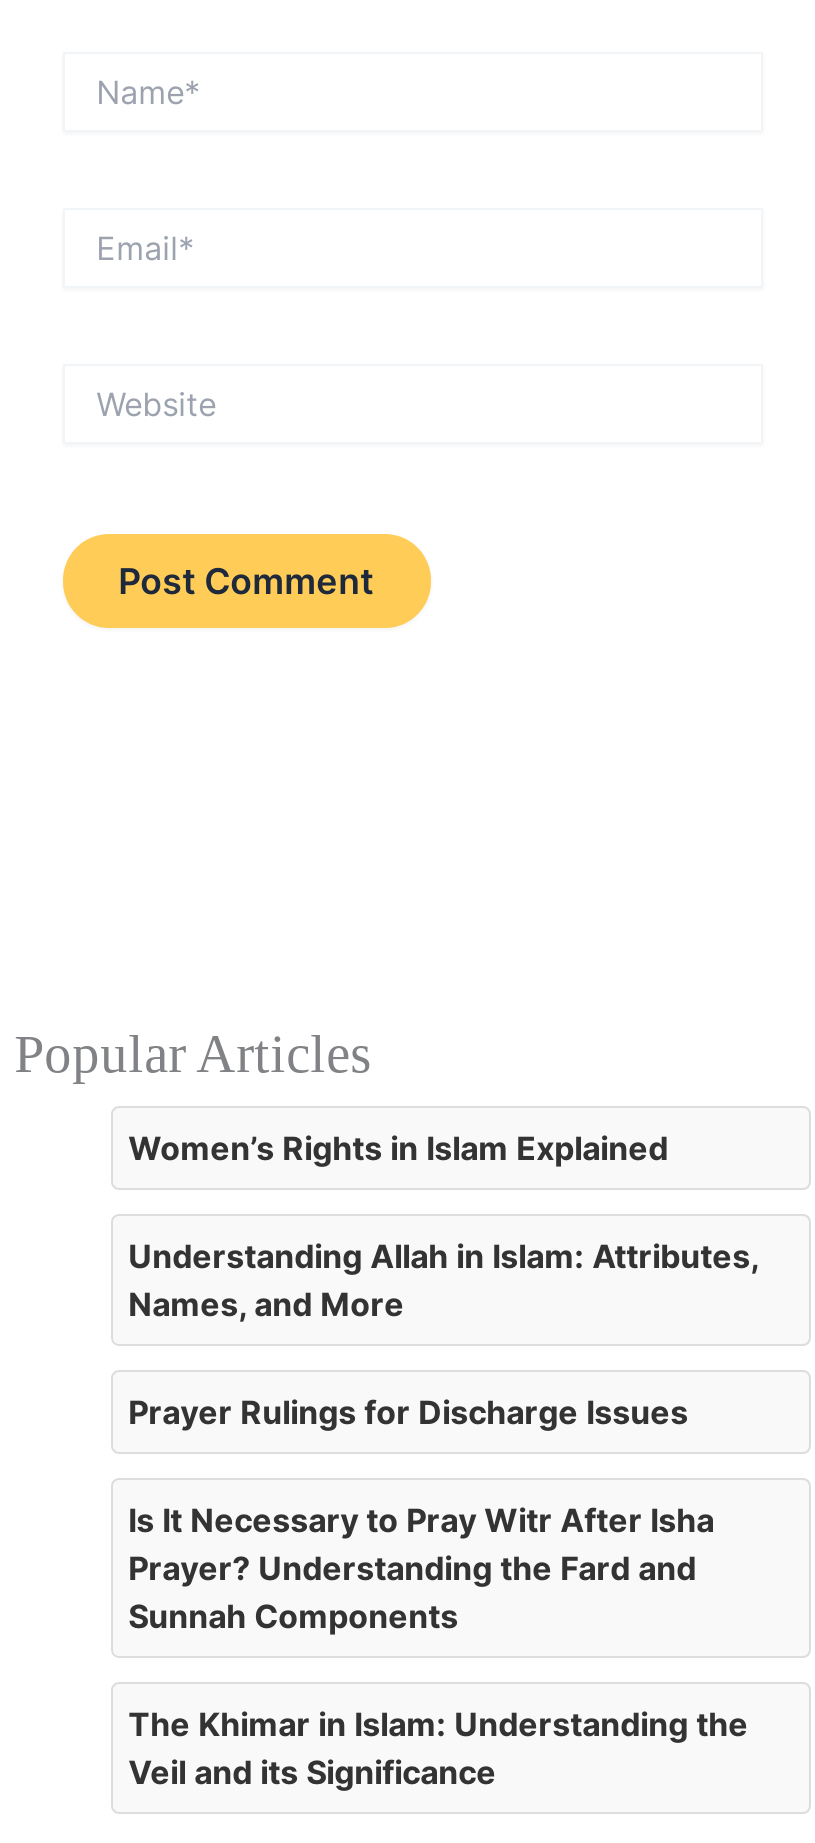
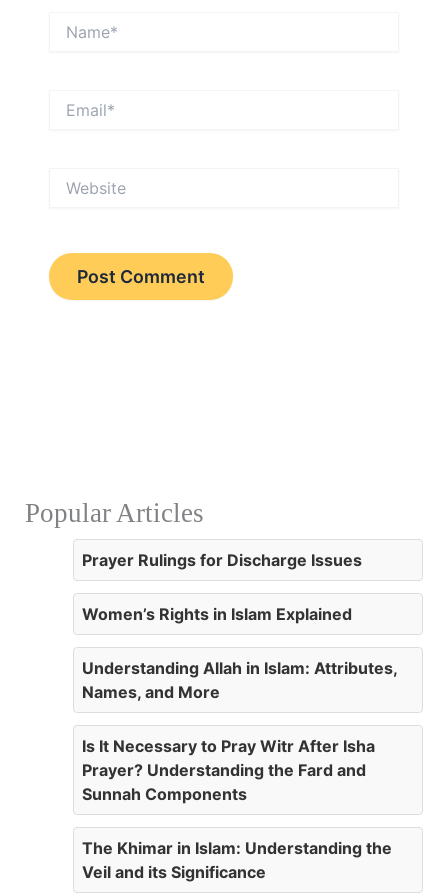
moved down: Women’s Rights in Islam Explained | Understanding Allah in Islam: Attributes, | Names, and More

moved up: Prayer Rulings for Discharge Issues
